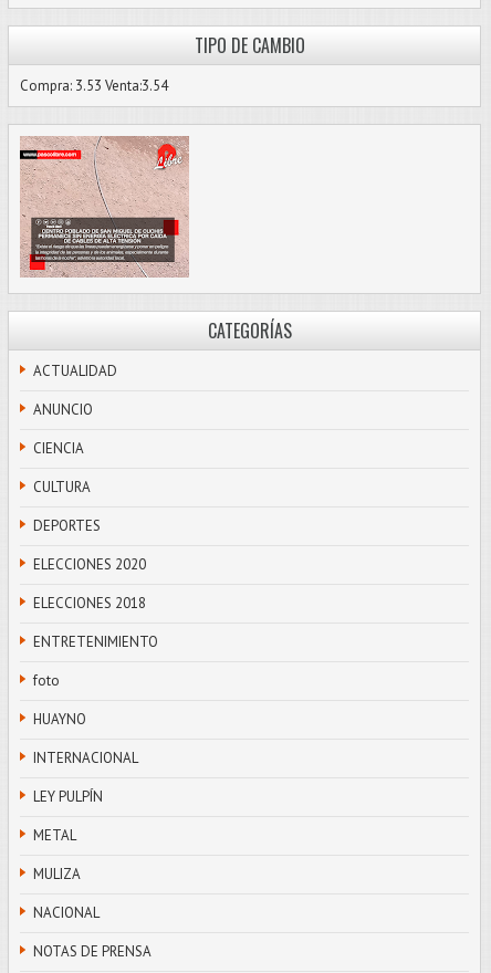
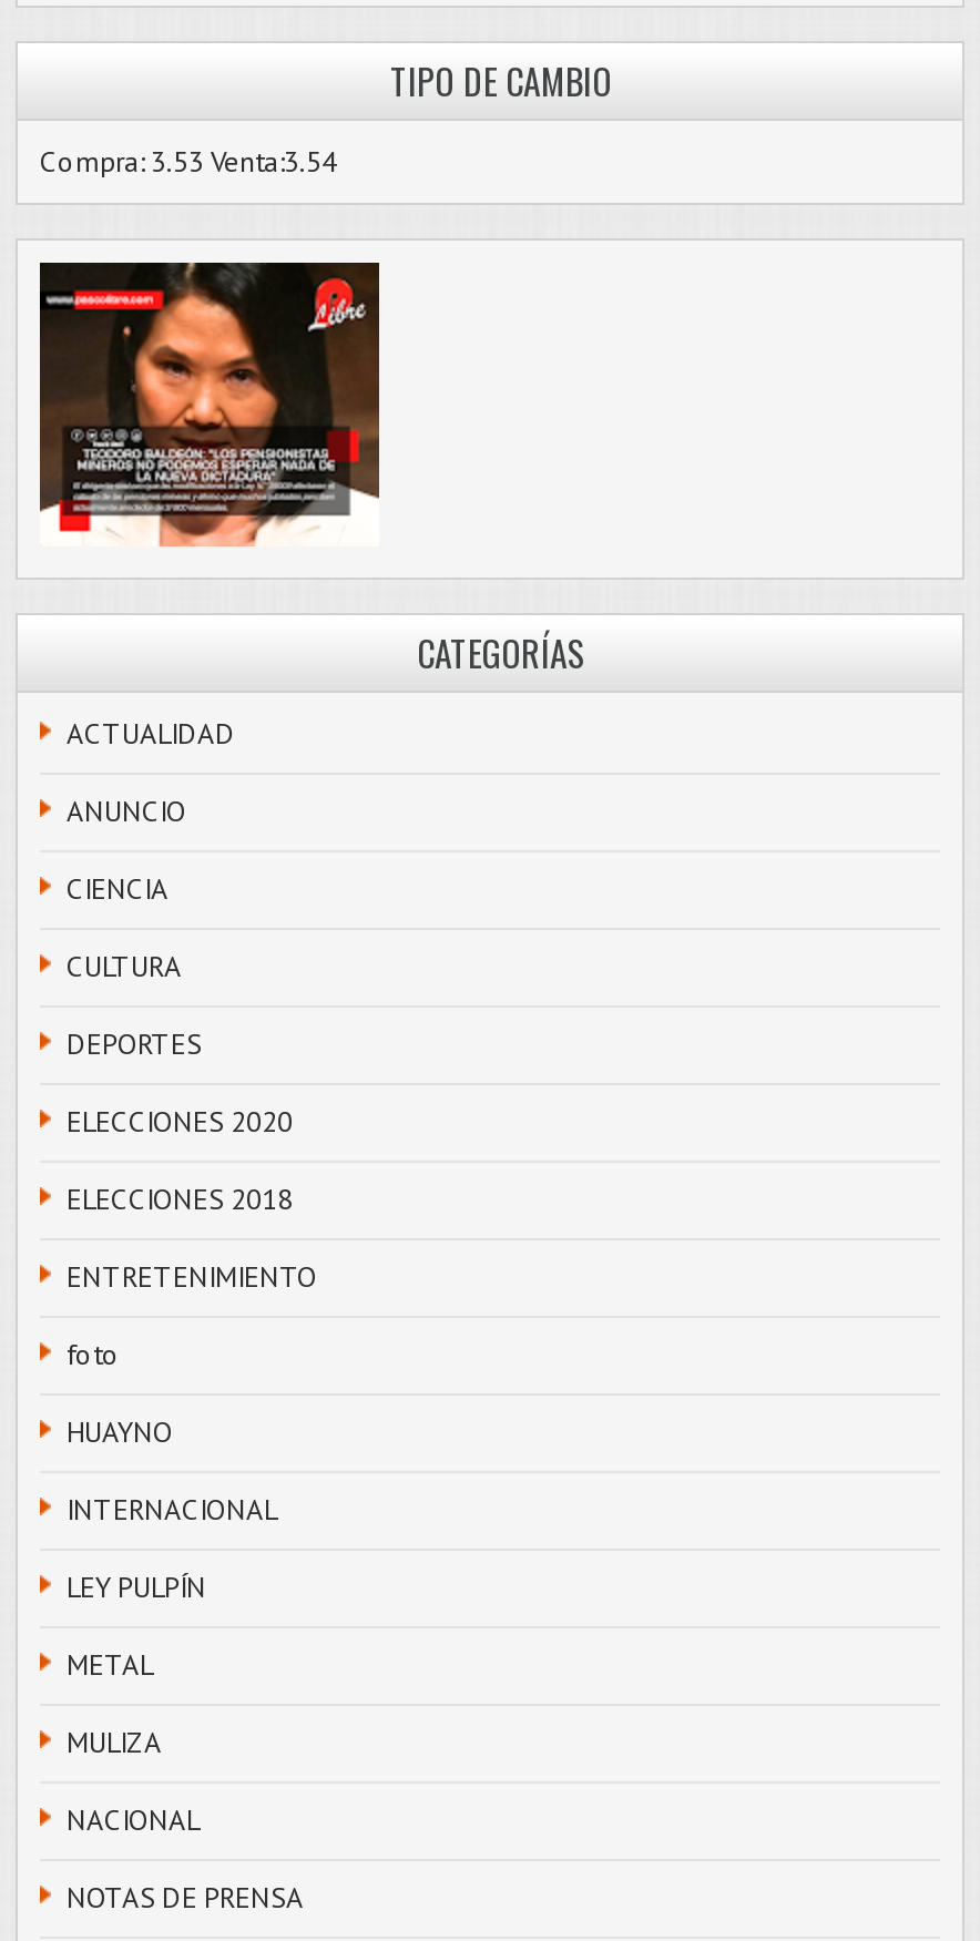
- [image]
+ [image]
